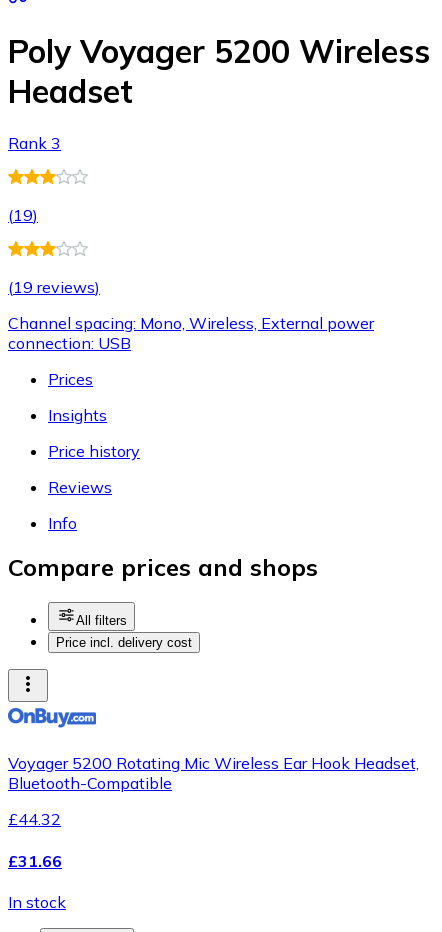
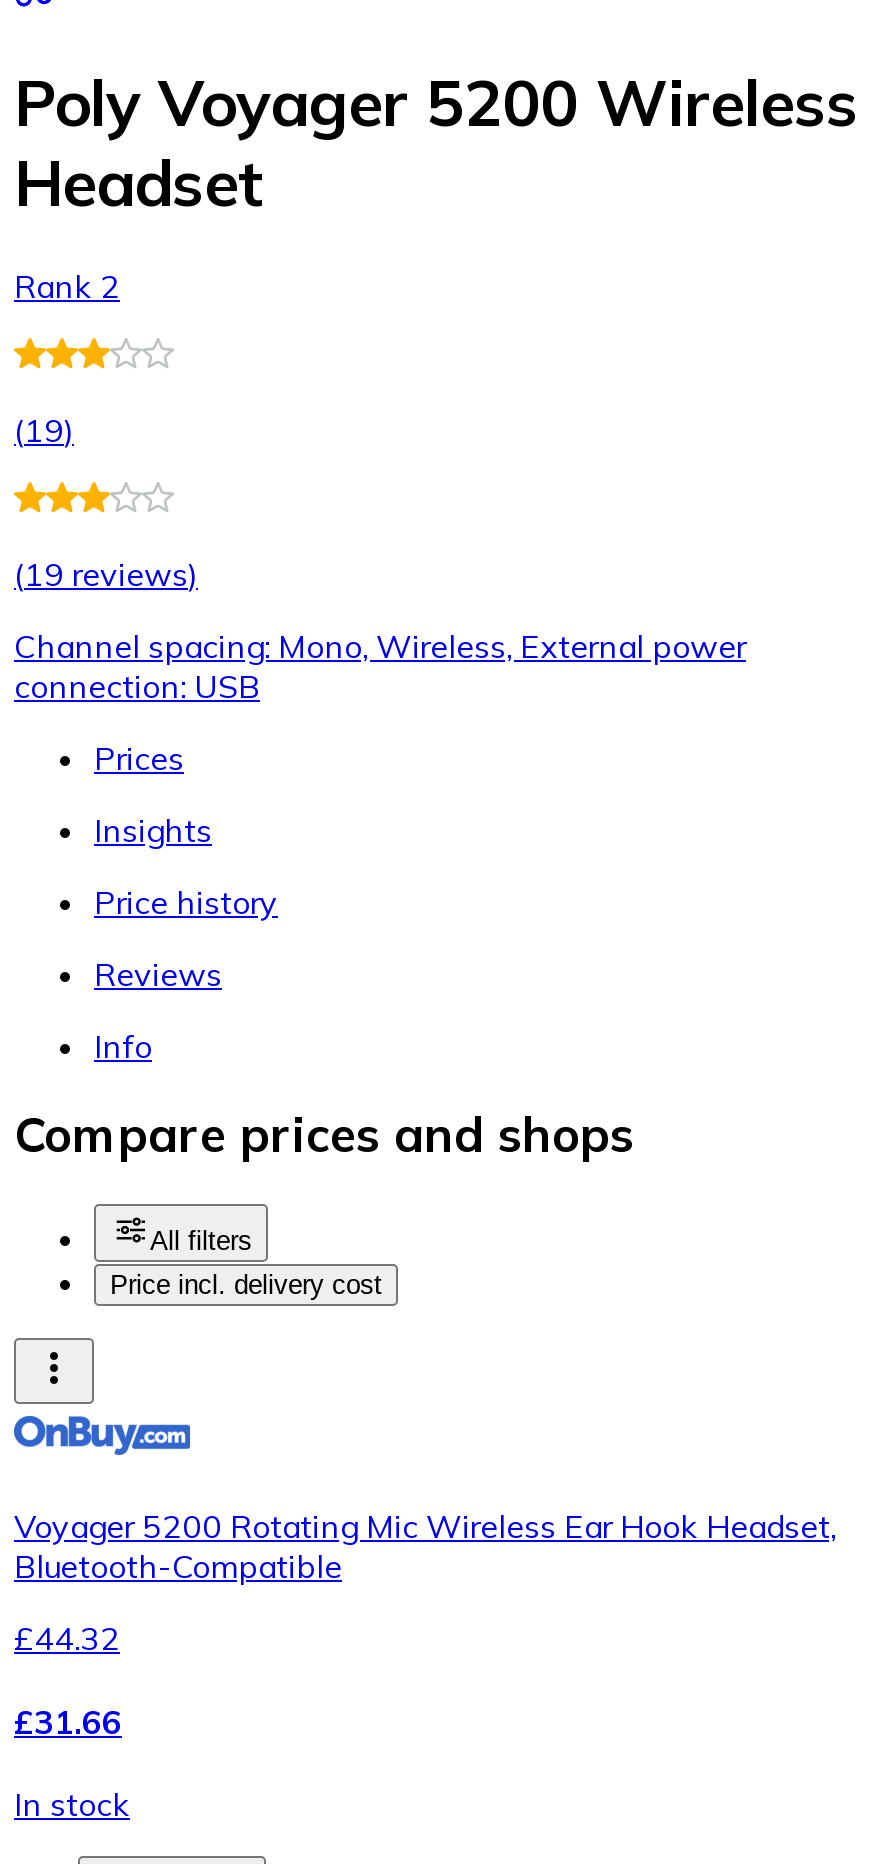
- Rank 3
+ Rank 2
